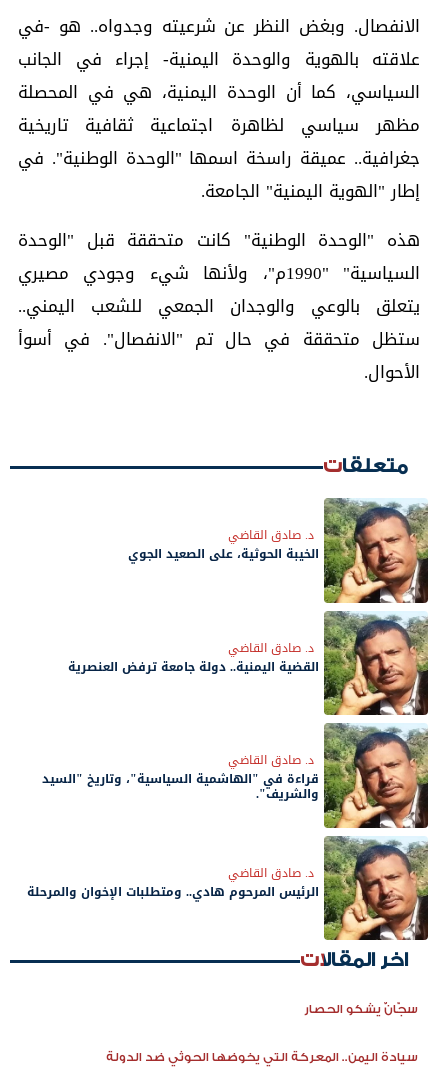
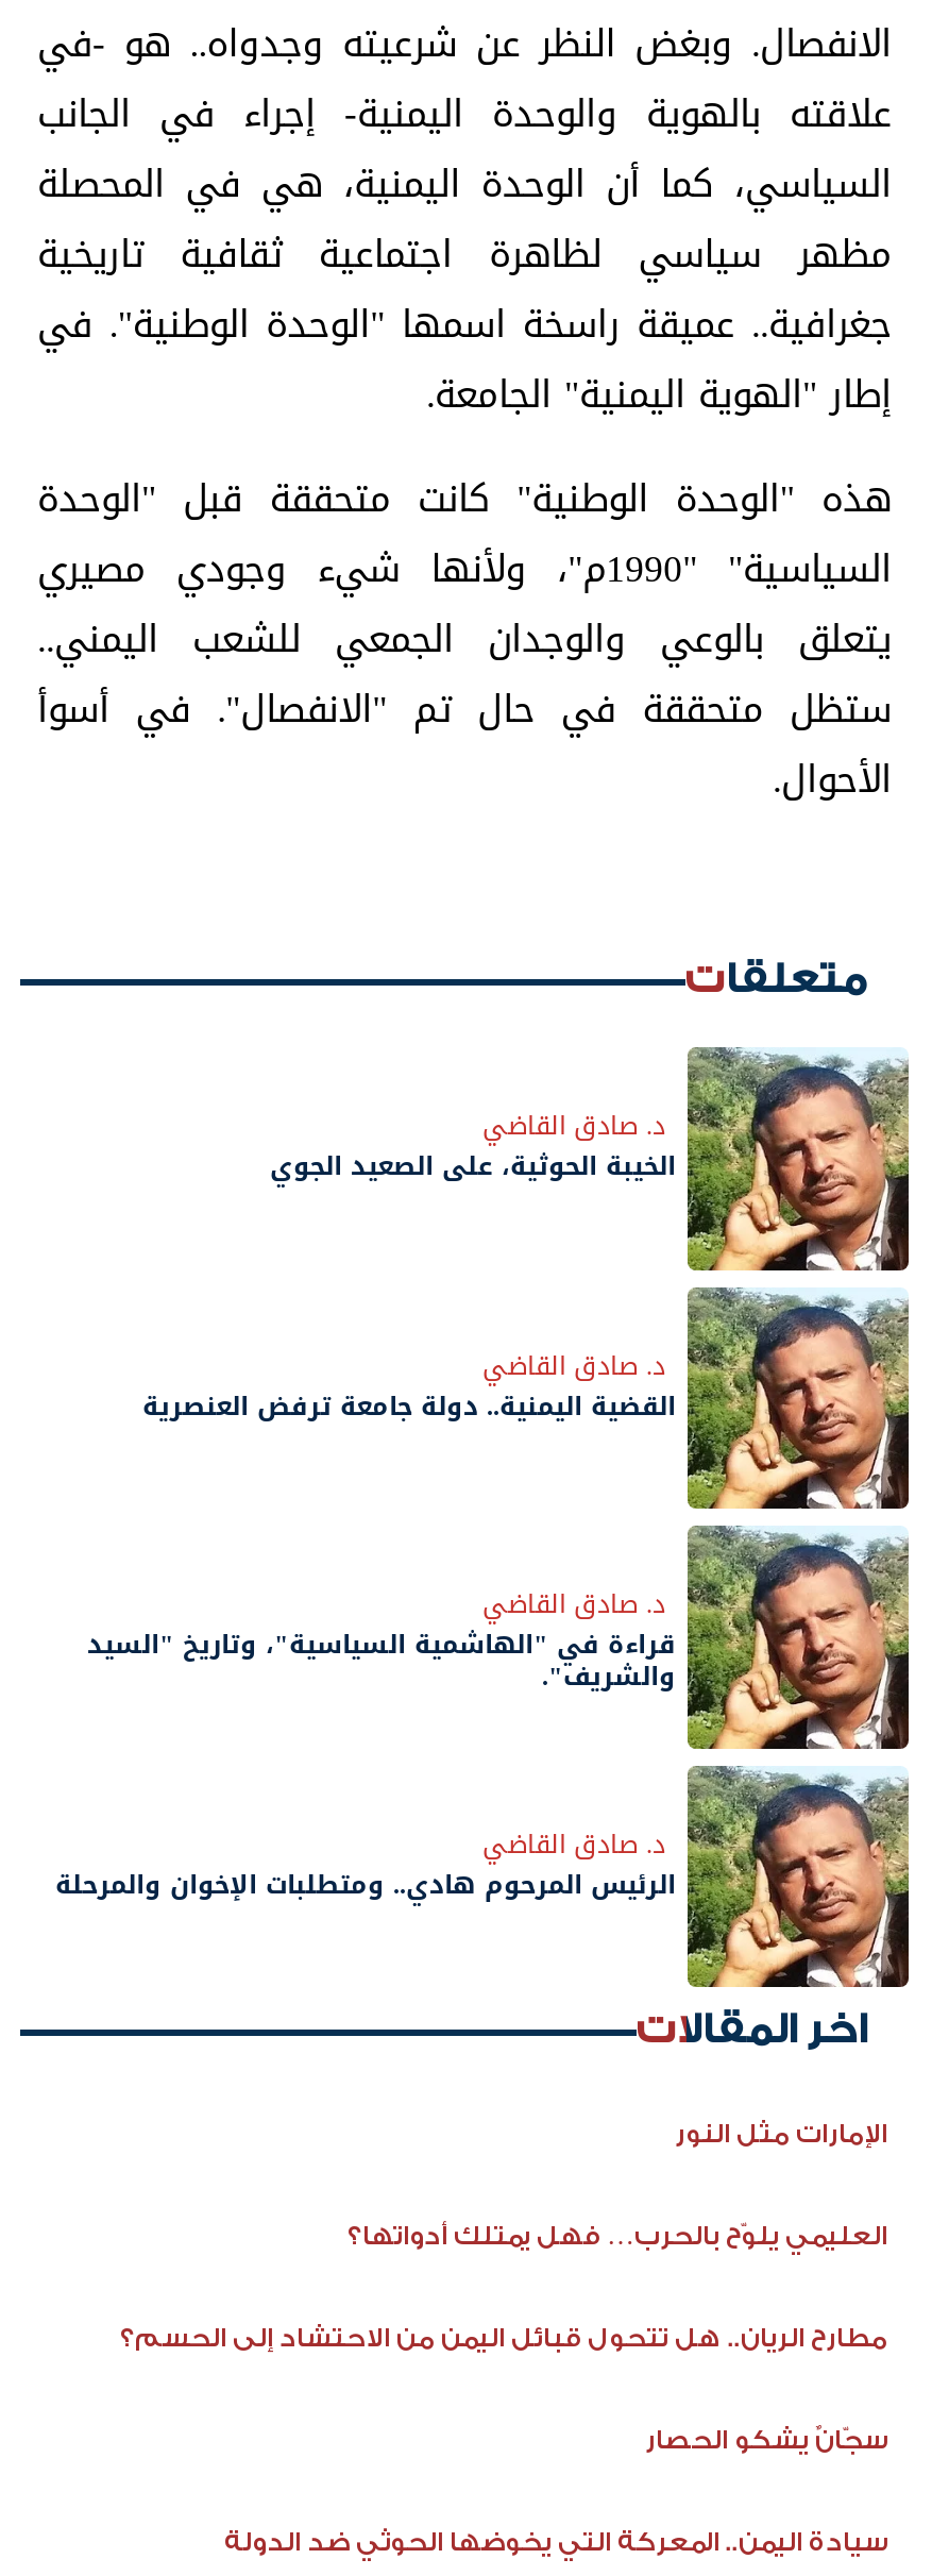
+ الإمارات مثل النور
+ العليمي يلوّح بالحرب… فهل يمتلك أدواتها؟
+ مطارح الريان.. هل تتحول قبائل اليمن من الاحتشاد إلى الحسم؟
